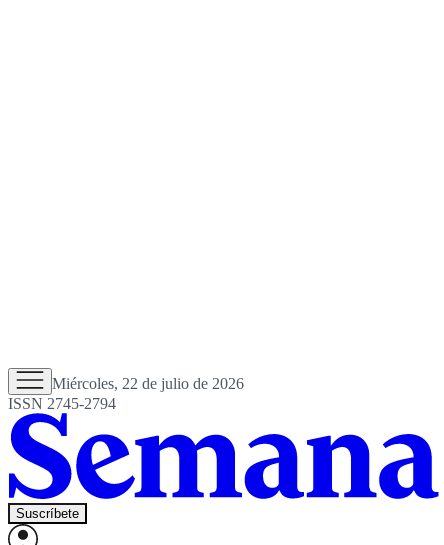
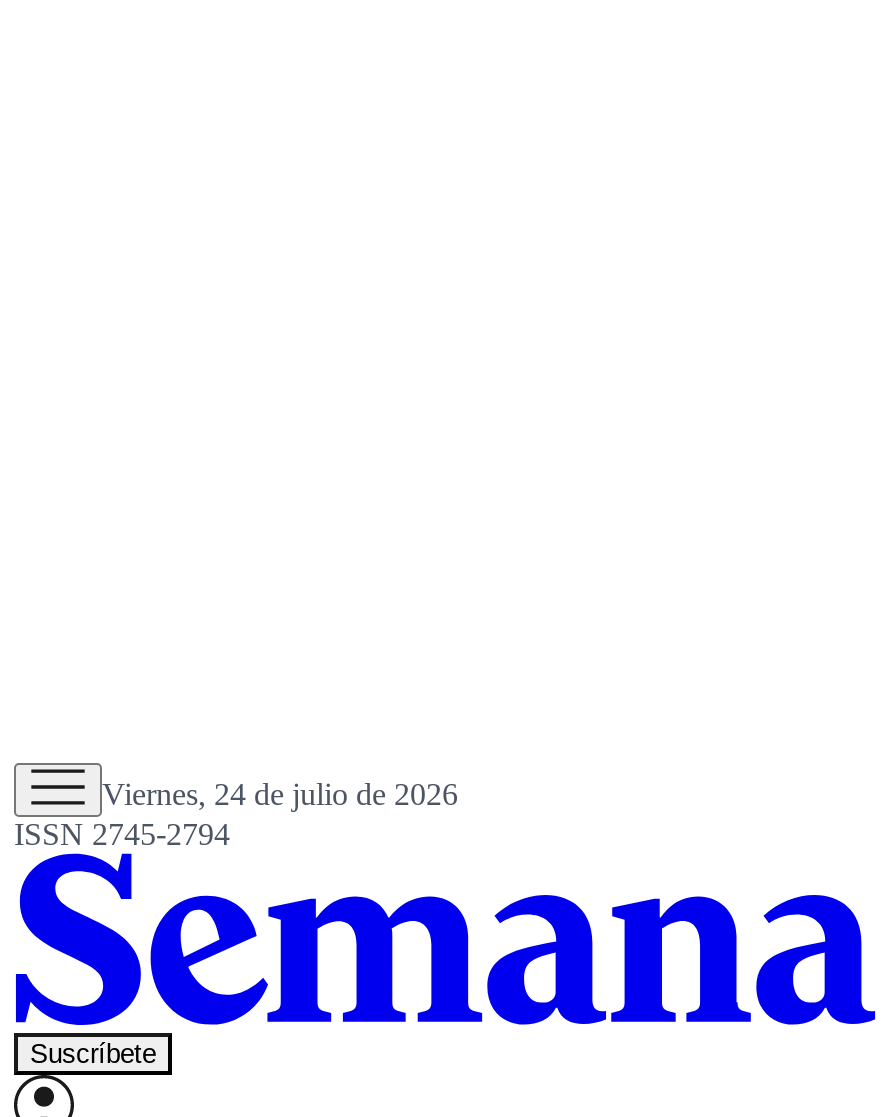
- Miércoles, 22 de julio de 2026
+ Viernes, 24 de julio de 2026
